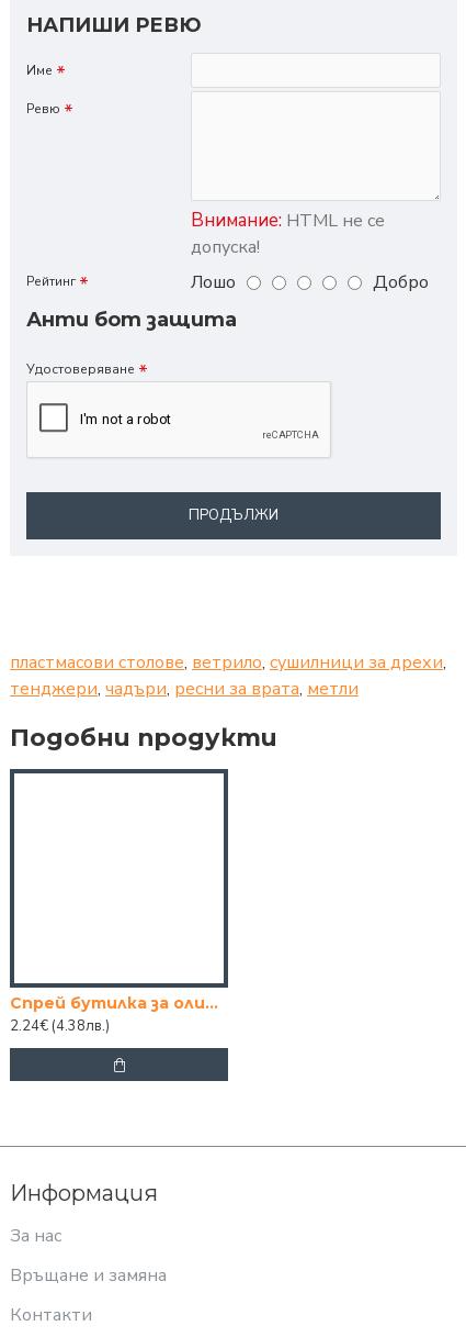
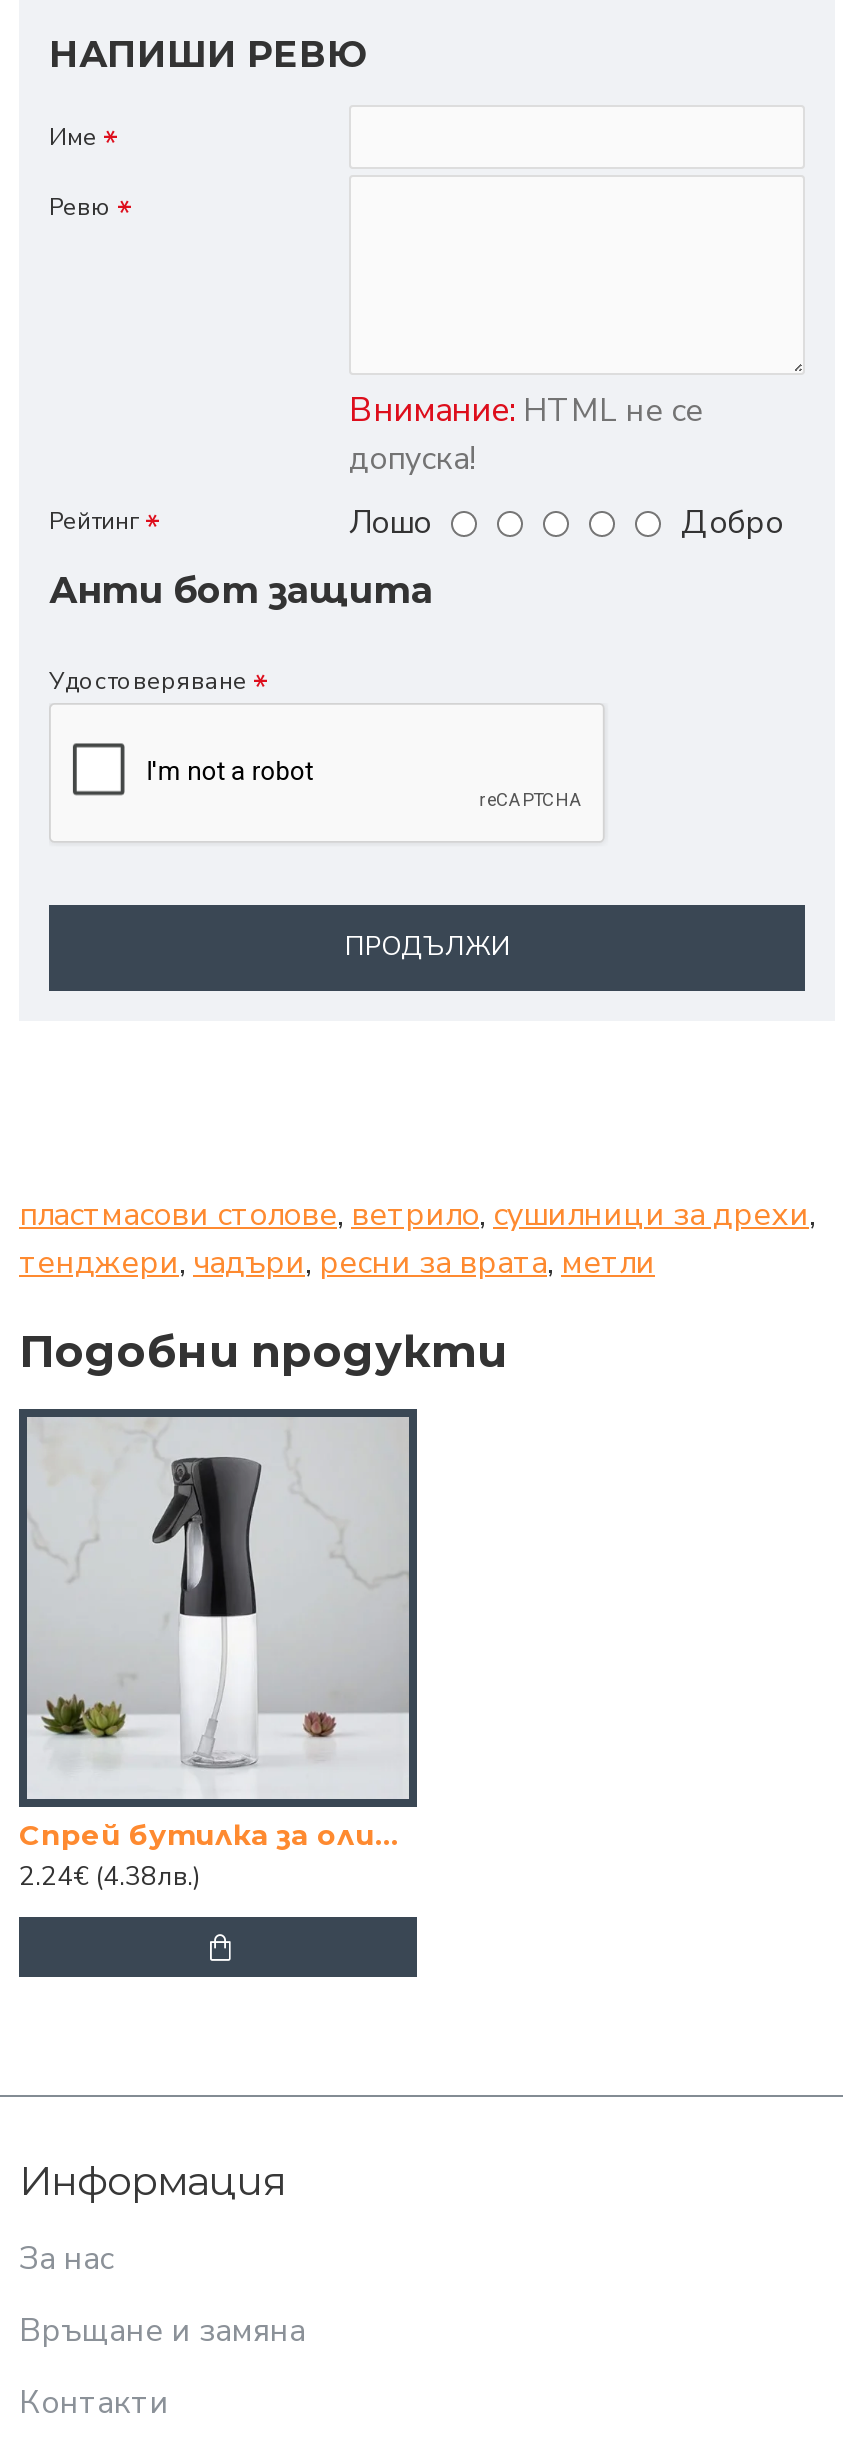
+ [image]
